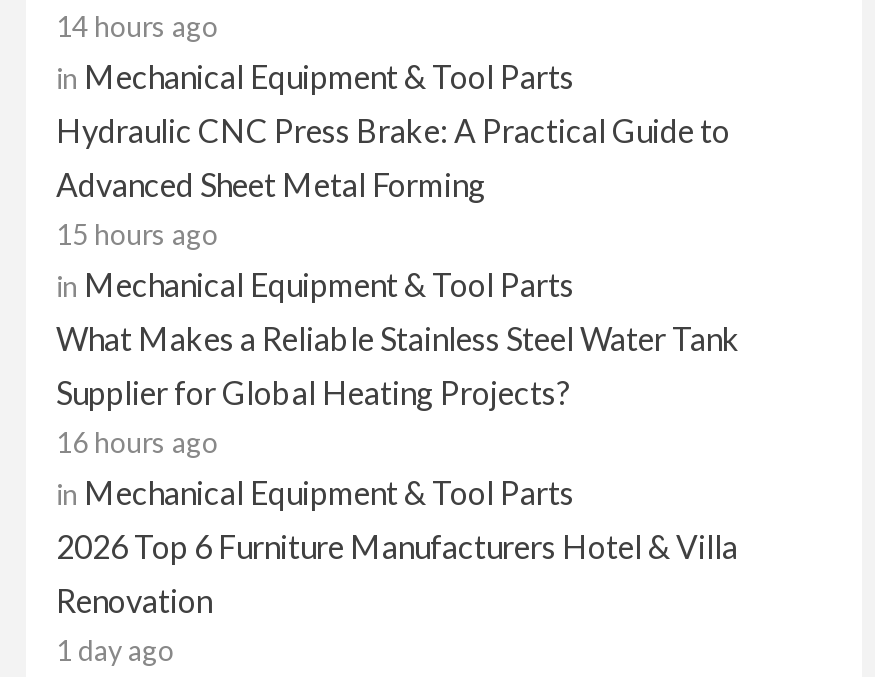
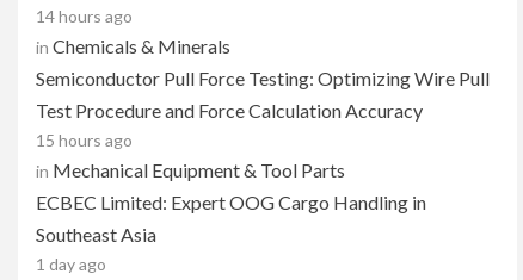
- in Mechanical Equipment & Tool Parts
- Hydraulic CNC Press Brake: A Practical Guide to
- Advanced Sheet Metal Forming
+ in Chemicals & Minerals
+ Semiconductor Pull Force Testing: Optimizing Wire Pull
+ Test Procedure and Force Calculation Accuracy

- What Makes a Reliable Stainless Steel Water Tank
- Supplier for Global Heating Projects?
- 16 hours ago
- in Mechanical Equipment & Tool Parts
- 2026 Top 6 Furniture Manufacturers Hotel & Villa
- Renovation
+ ECBEC Limited: Expert OOG Cargo Handling in
+ Southeast Asia
